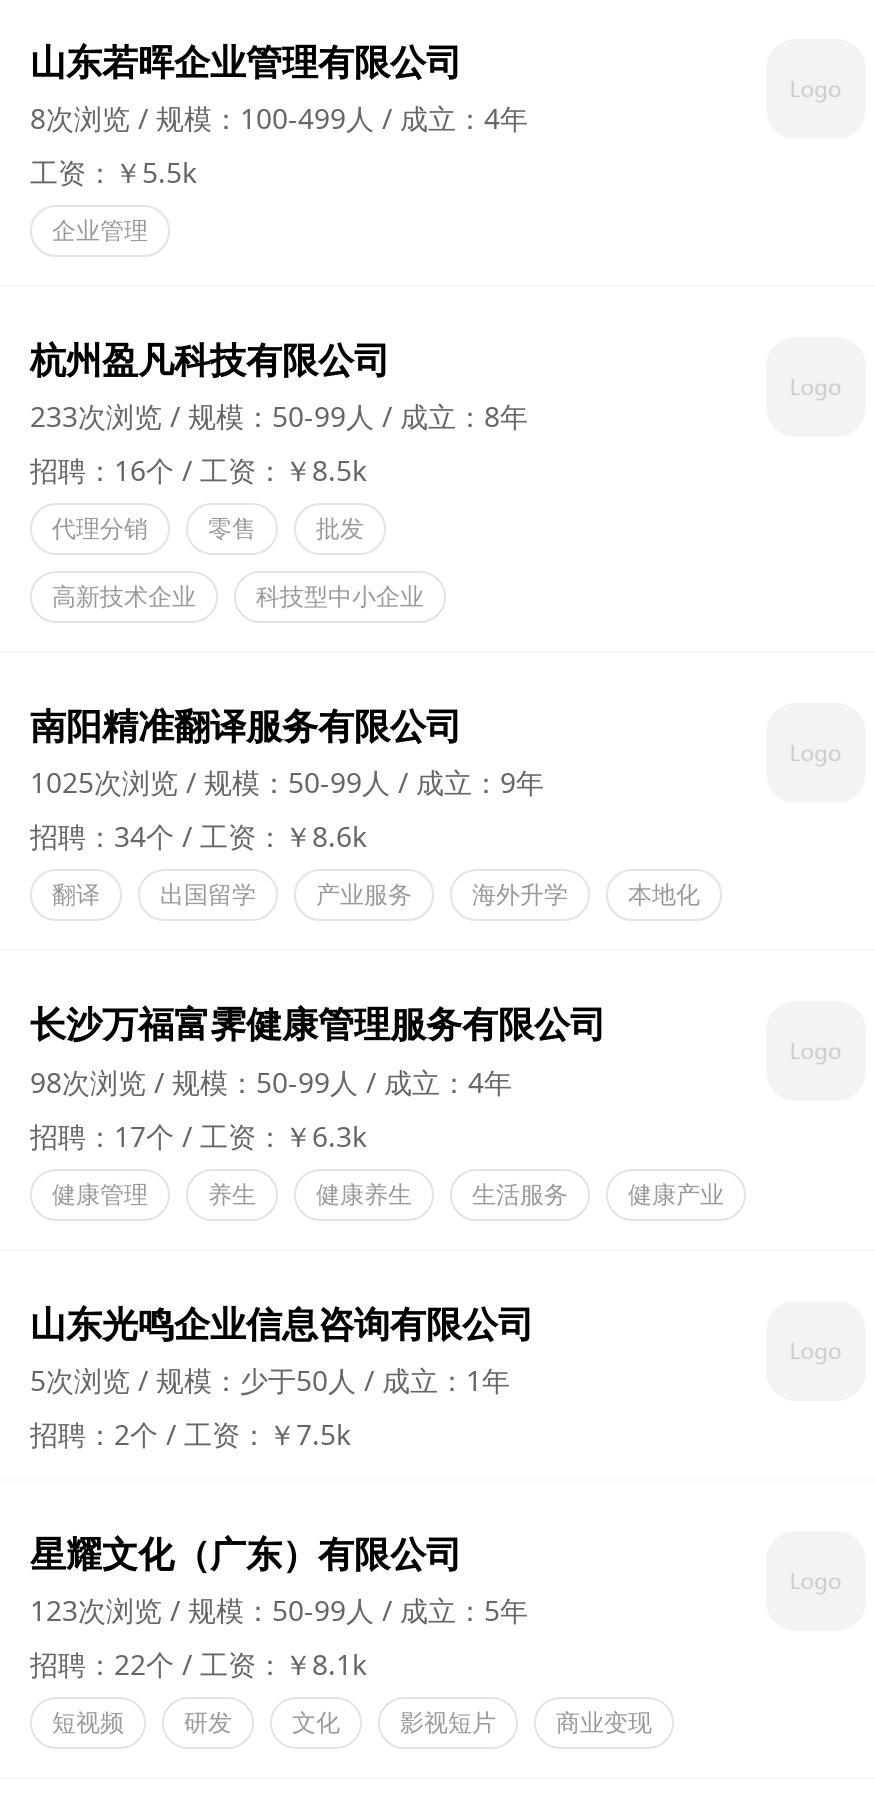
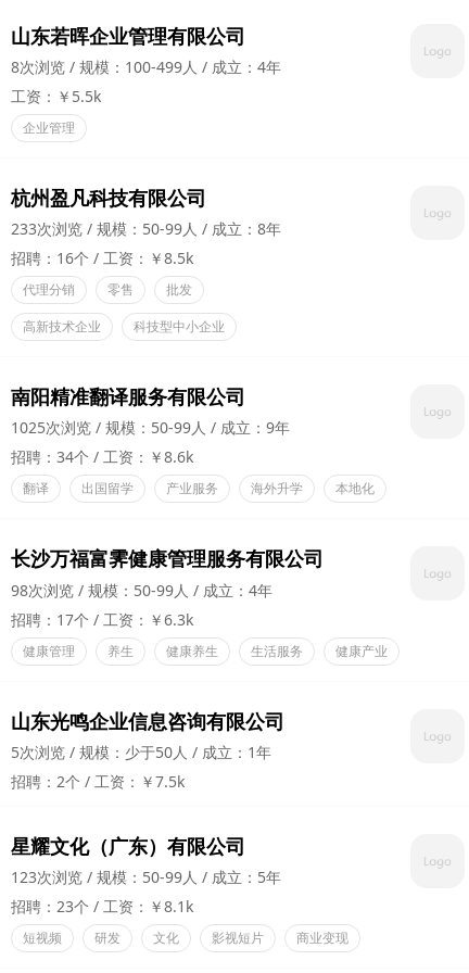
- 招聘：22个 工资：￥8.1k
+ 招聘：23个 工资：￥8.1k
